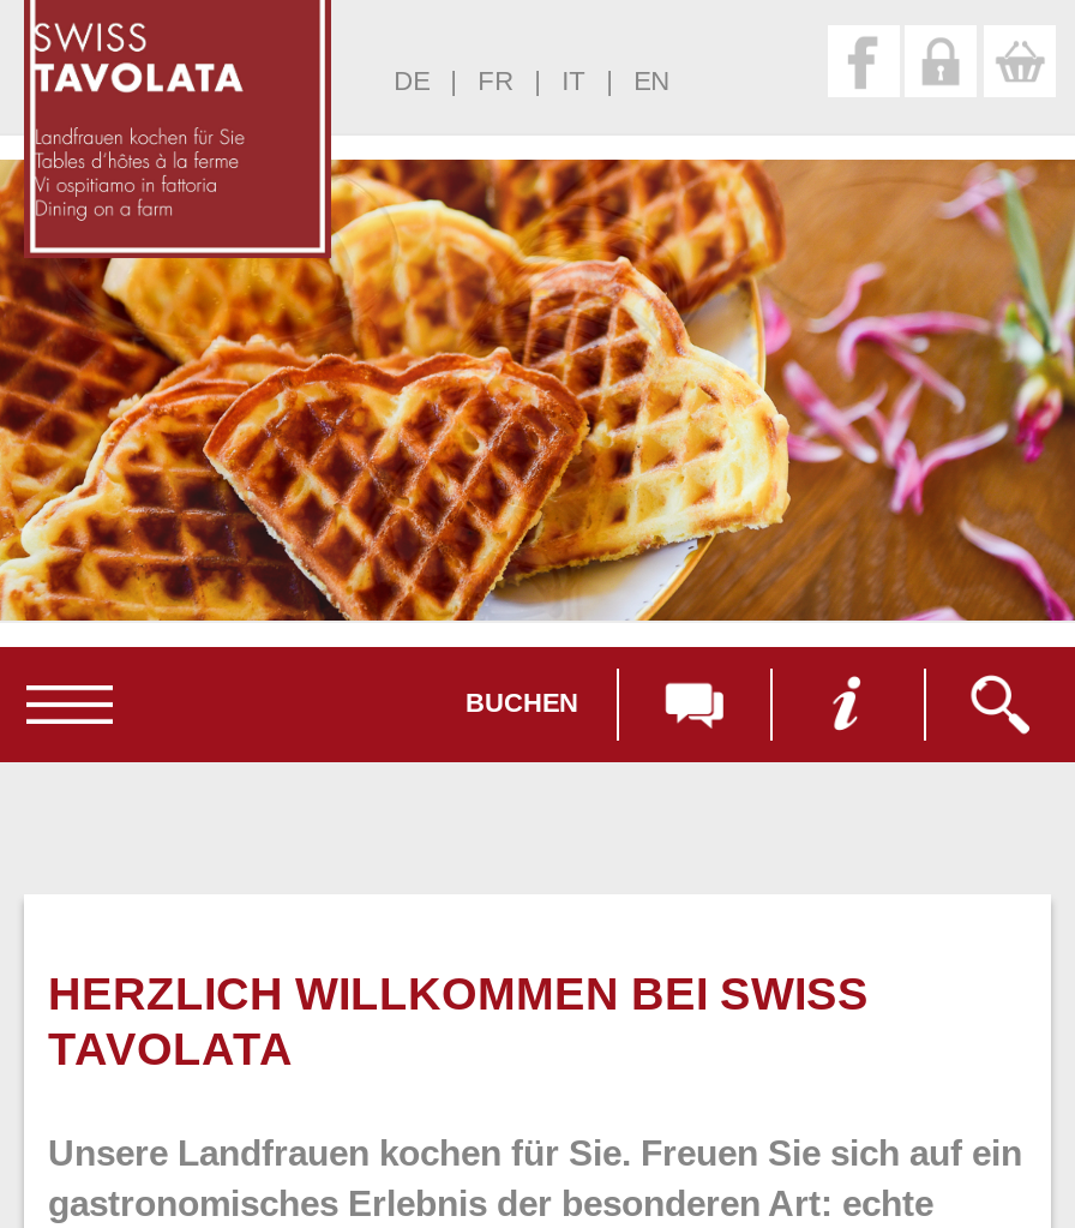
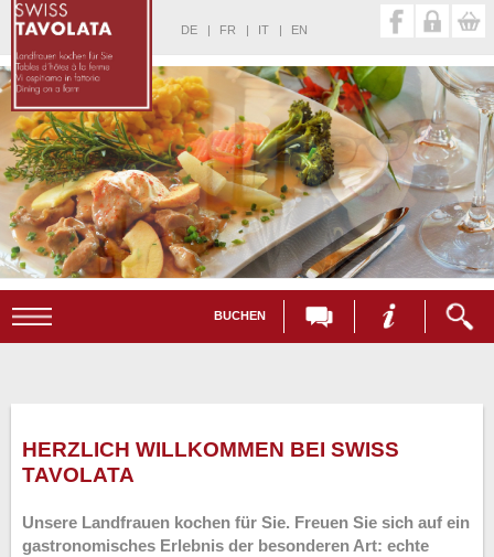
- [image]
+ [image]
